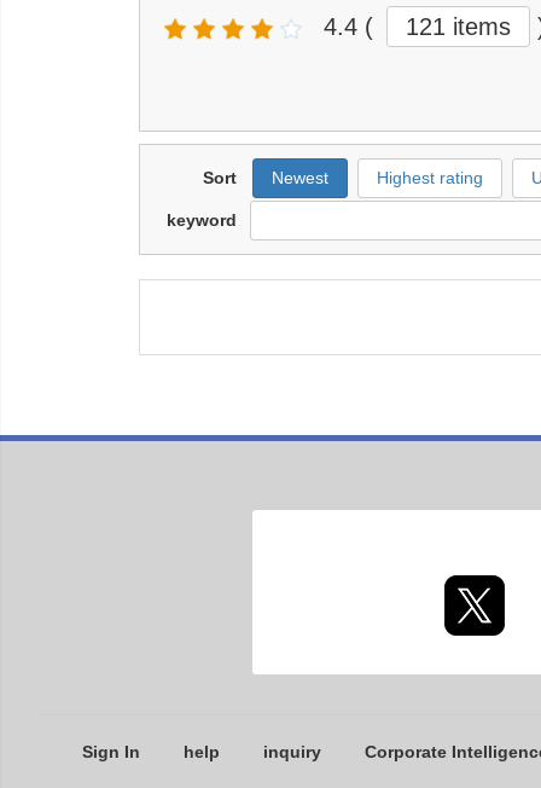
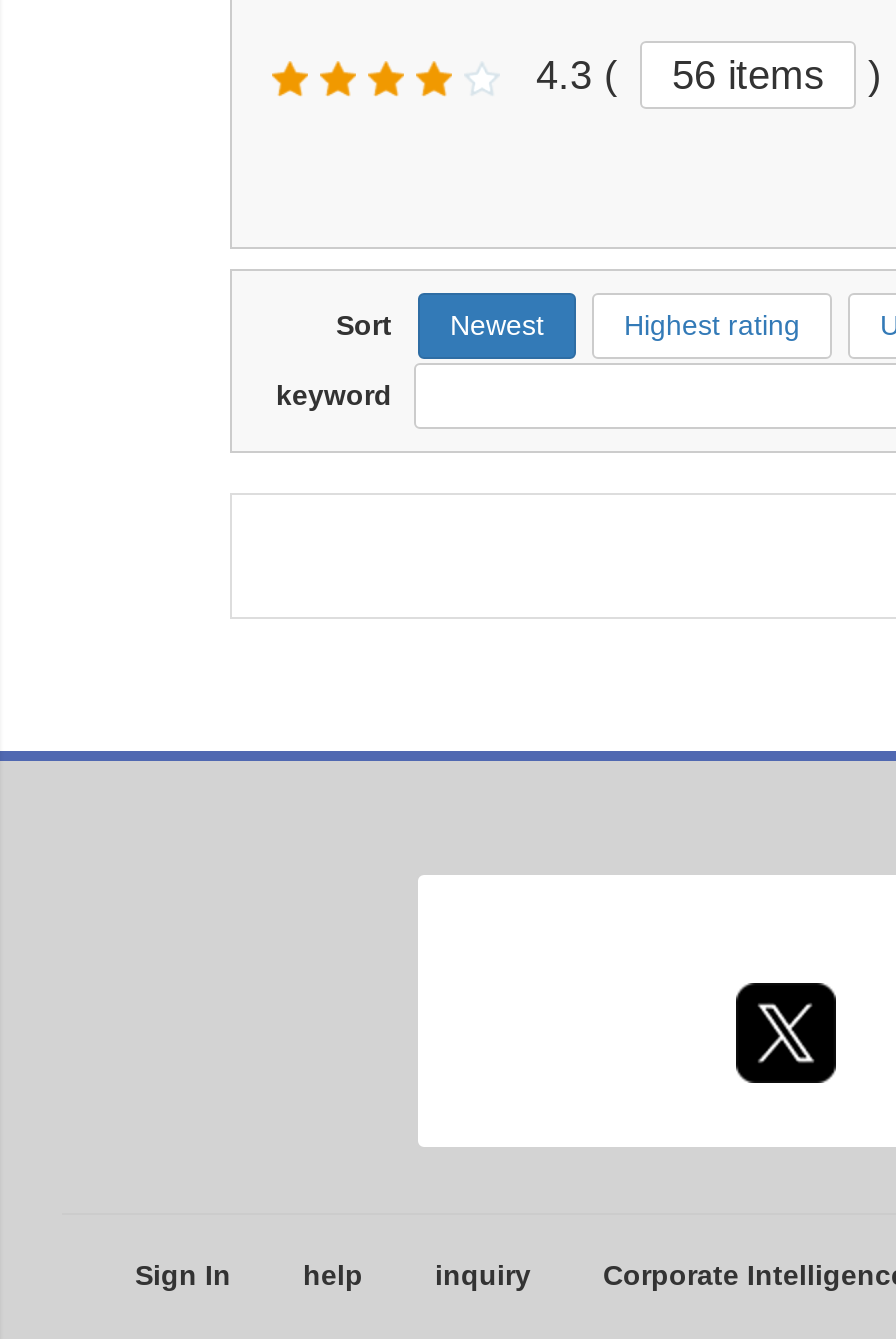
- 4.4 (
+ 4.3 (

- 121 items
+ 56 items
